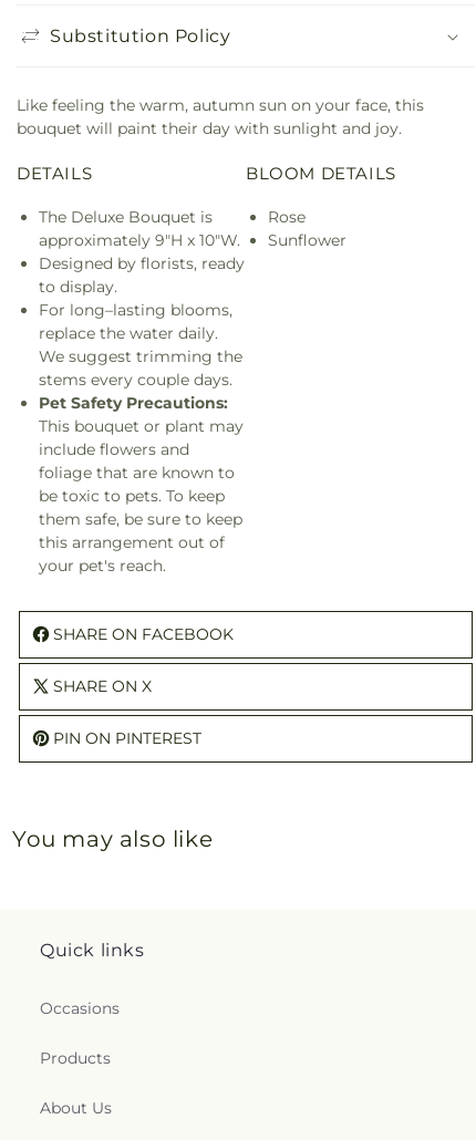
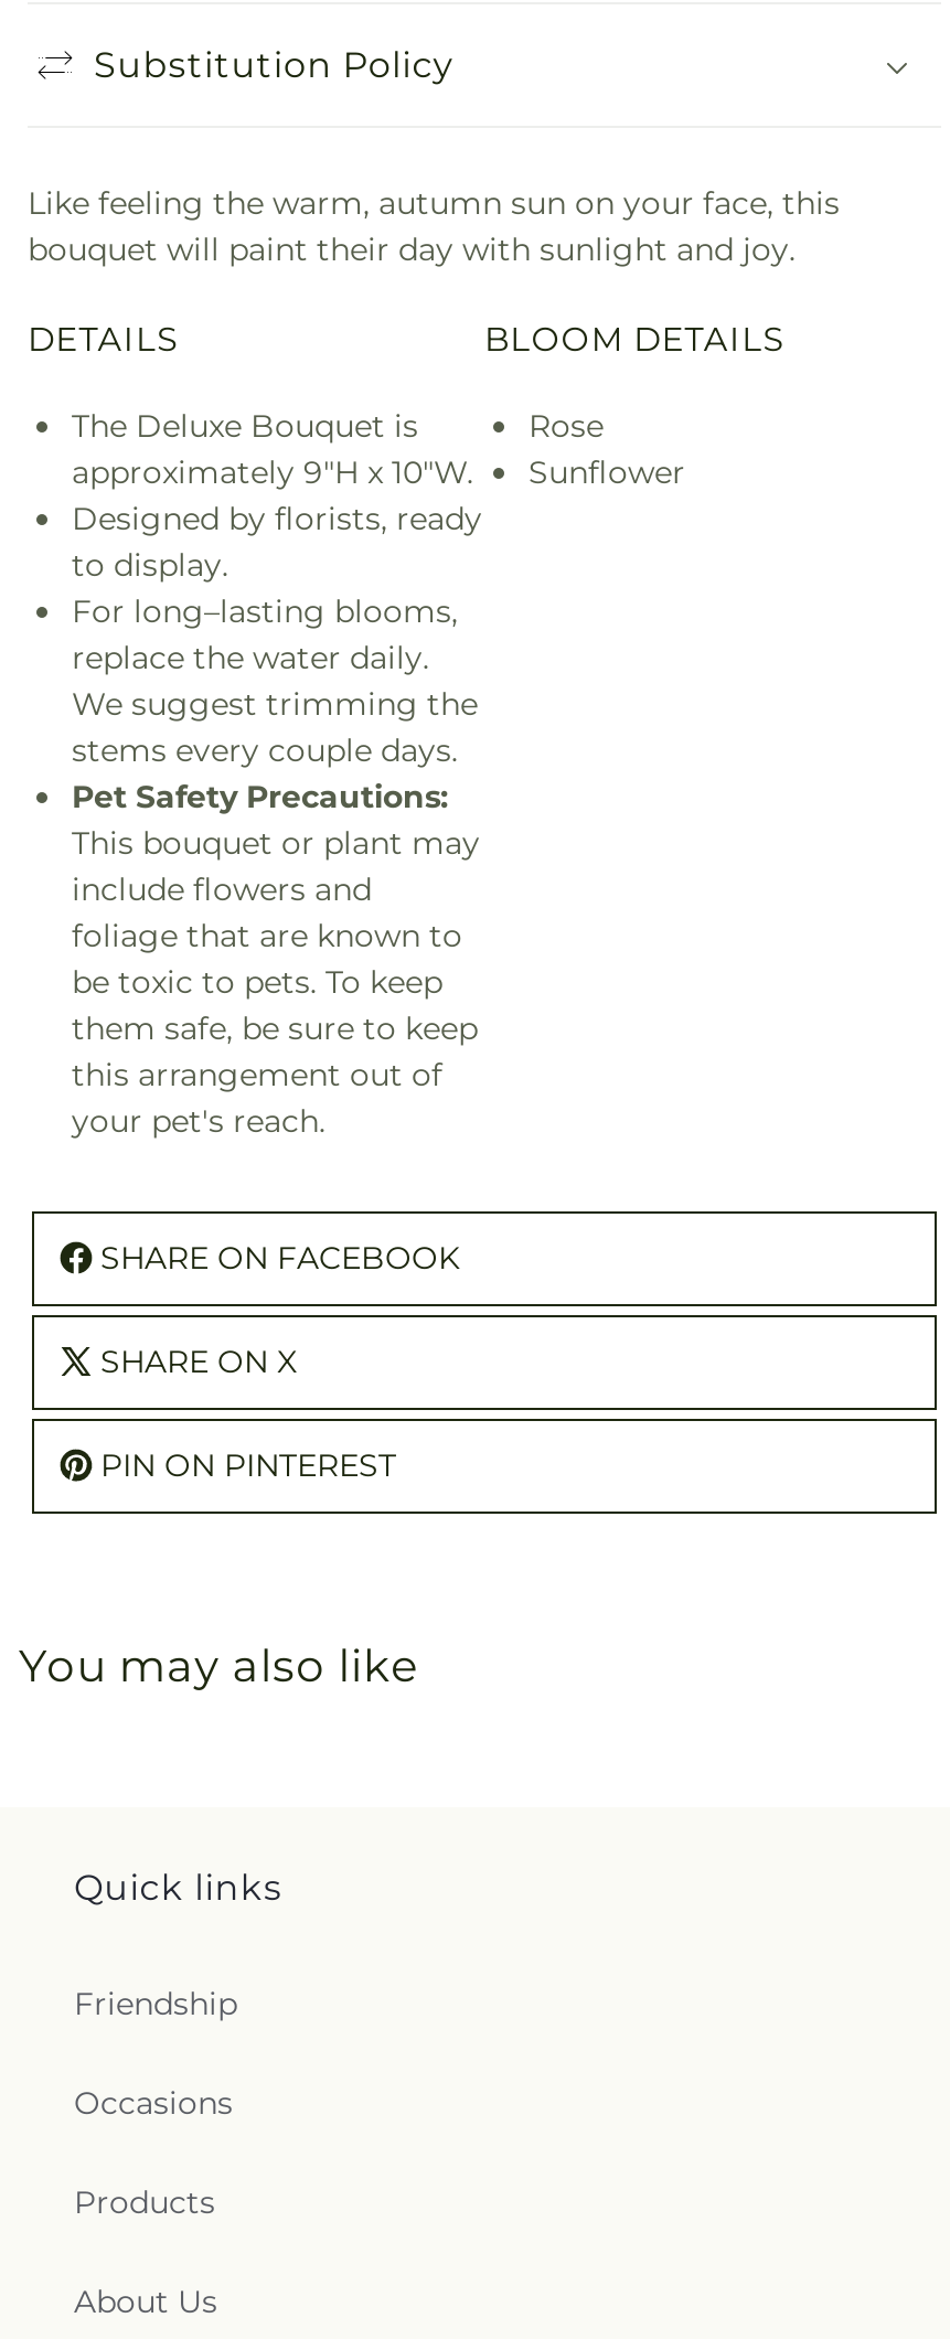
+ Friendship
